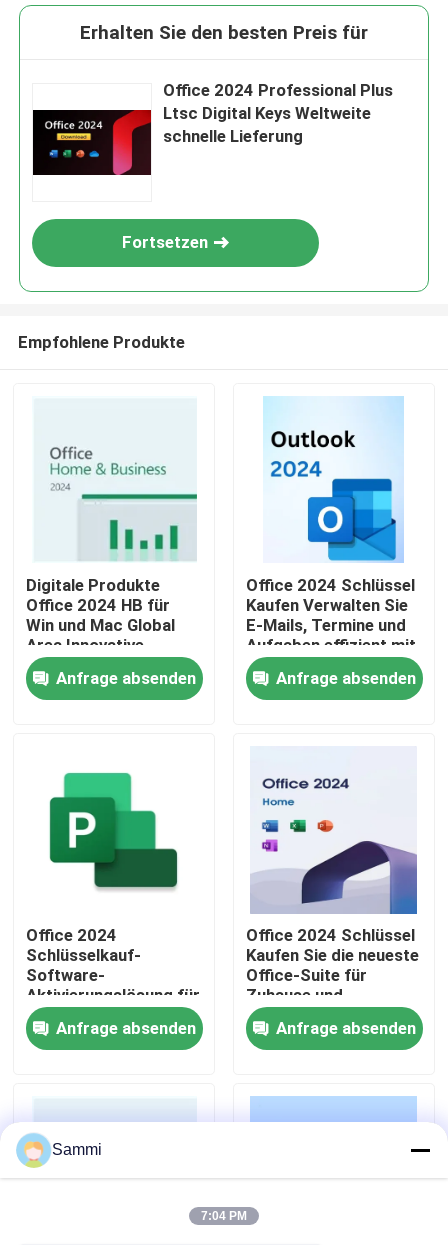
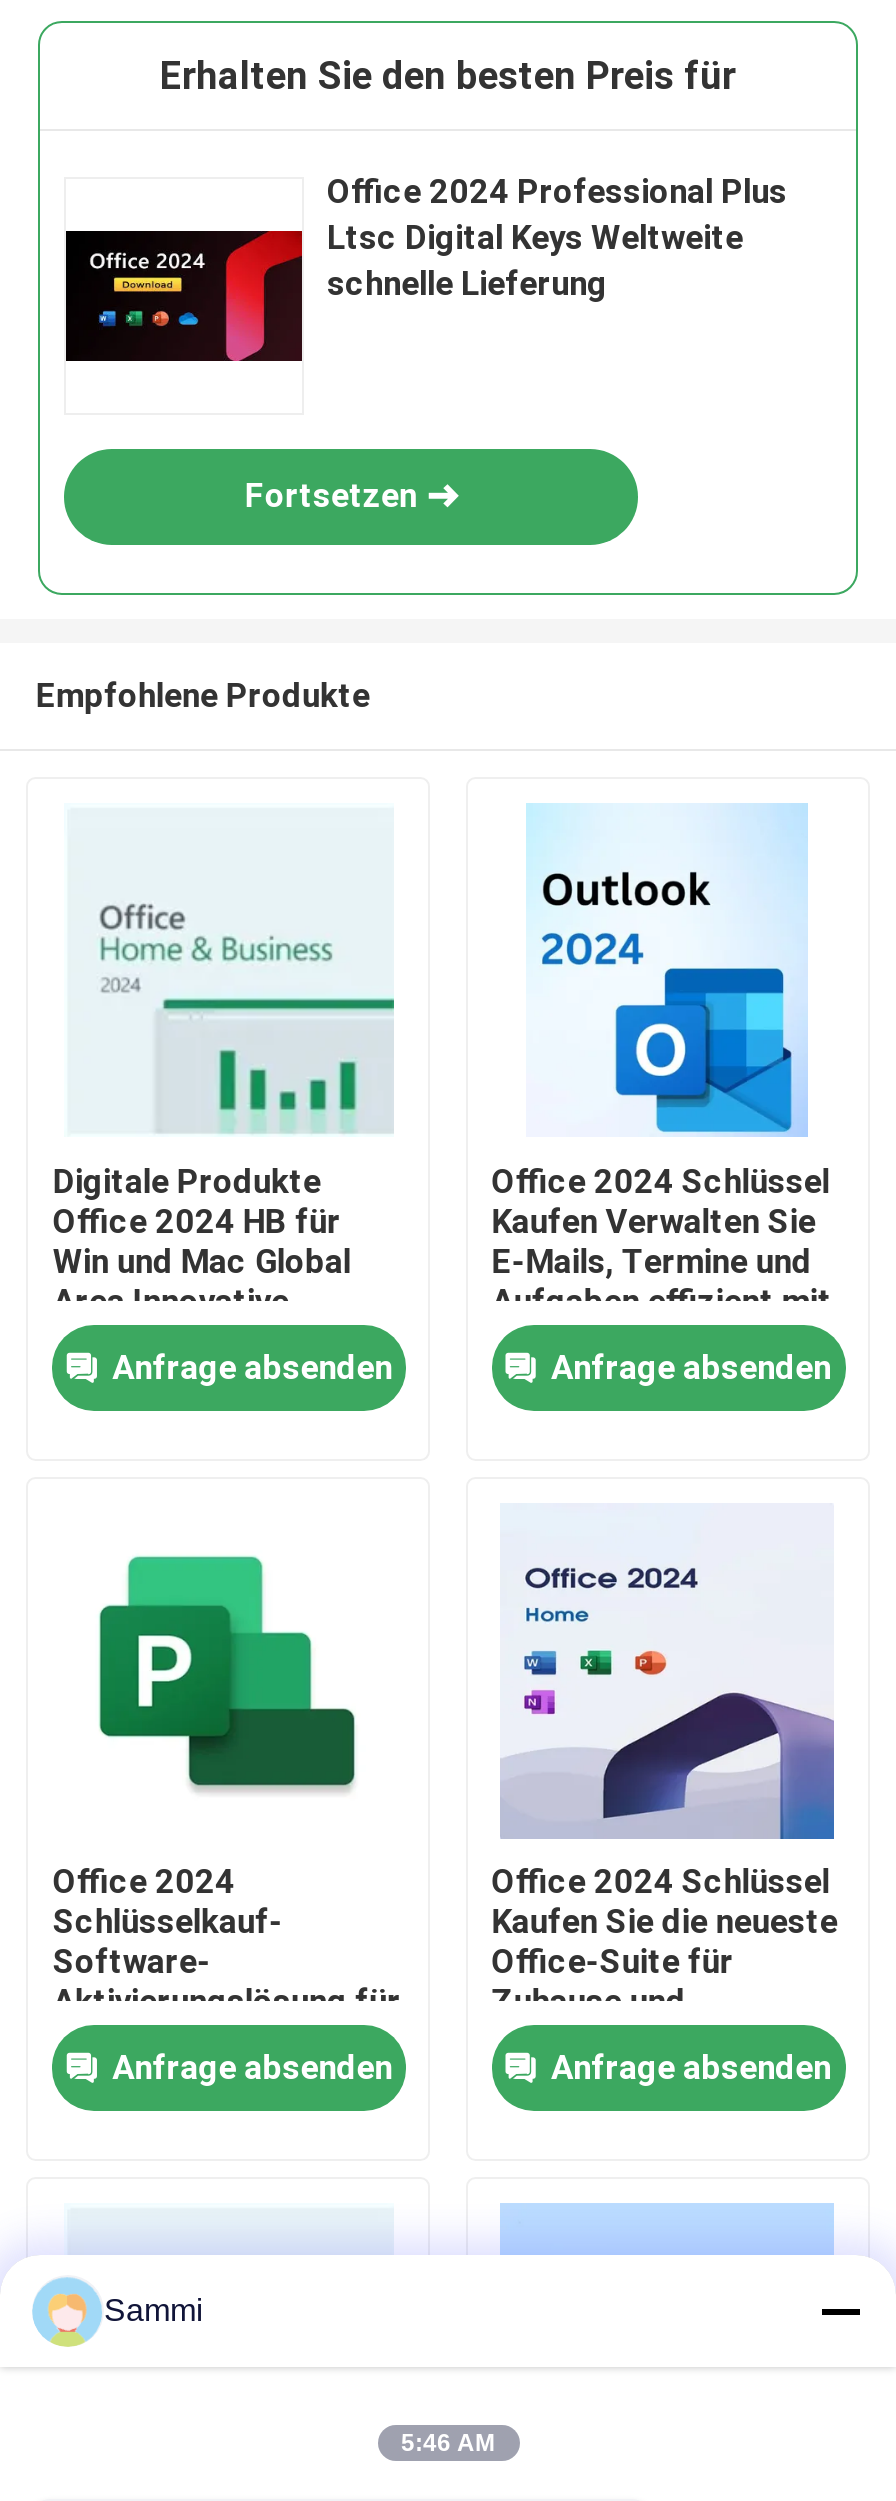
- 7:04 PM
+ 5:46 AM
